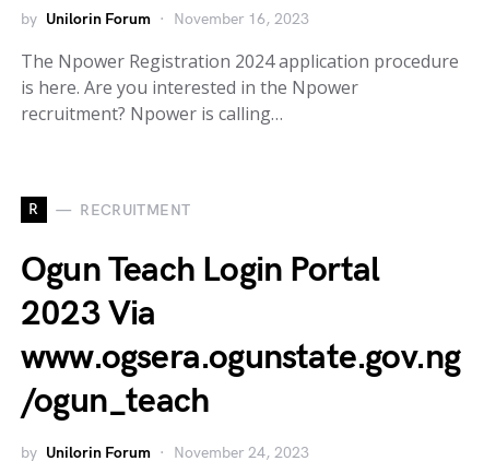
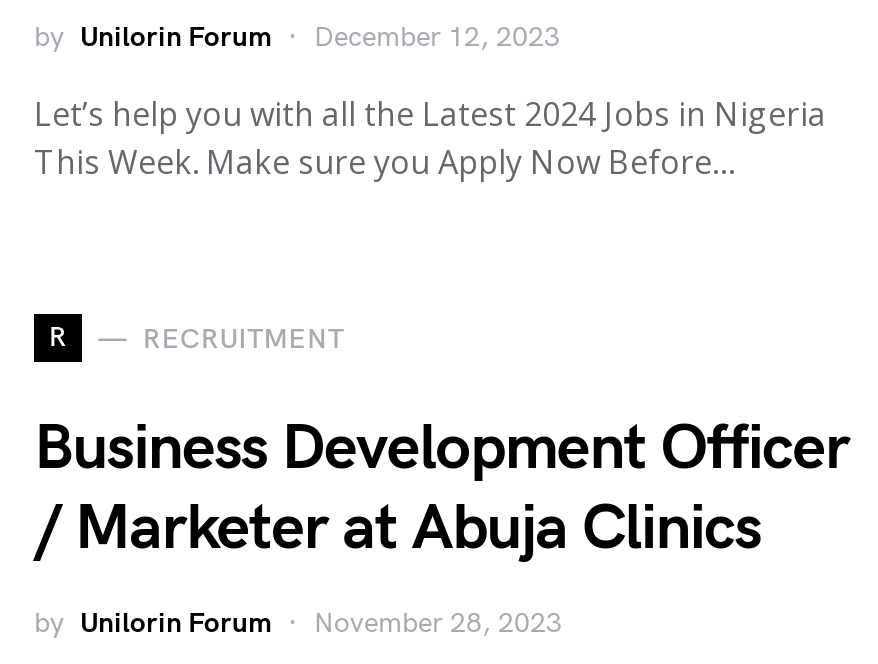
- November 16, 2023
+ December 12, 2023

- The Npower Registration 2024 application procedure
- is here. Are you interested in the Npower
- recruitment? Npower is calling…
+ Let’s help you with all the Latest 2024 Jobs in Nigeria
+ This Week. Make sure you Apply Now Before…

- Ogun Teach Login Portal
- 2023 Via
- www.ogsera.ogunstate.gov.ng
- /ogun_teach
+ Business Development Officer
+ / Marketer at Abuja Clinics

- November 24, 2023
+ November 28, 2023
